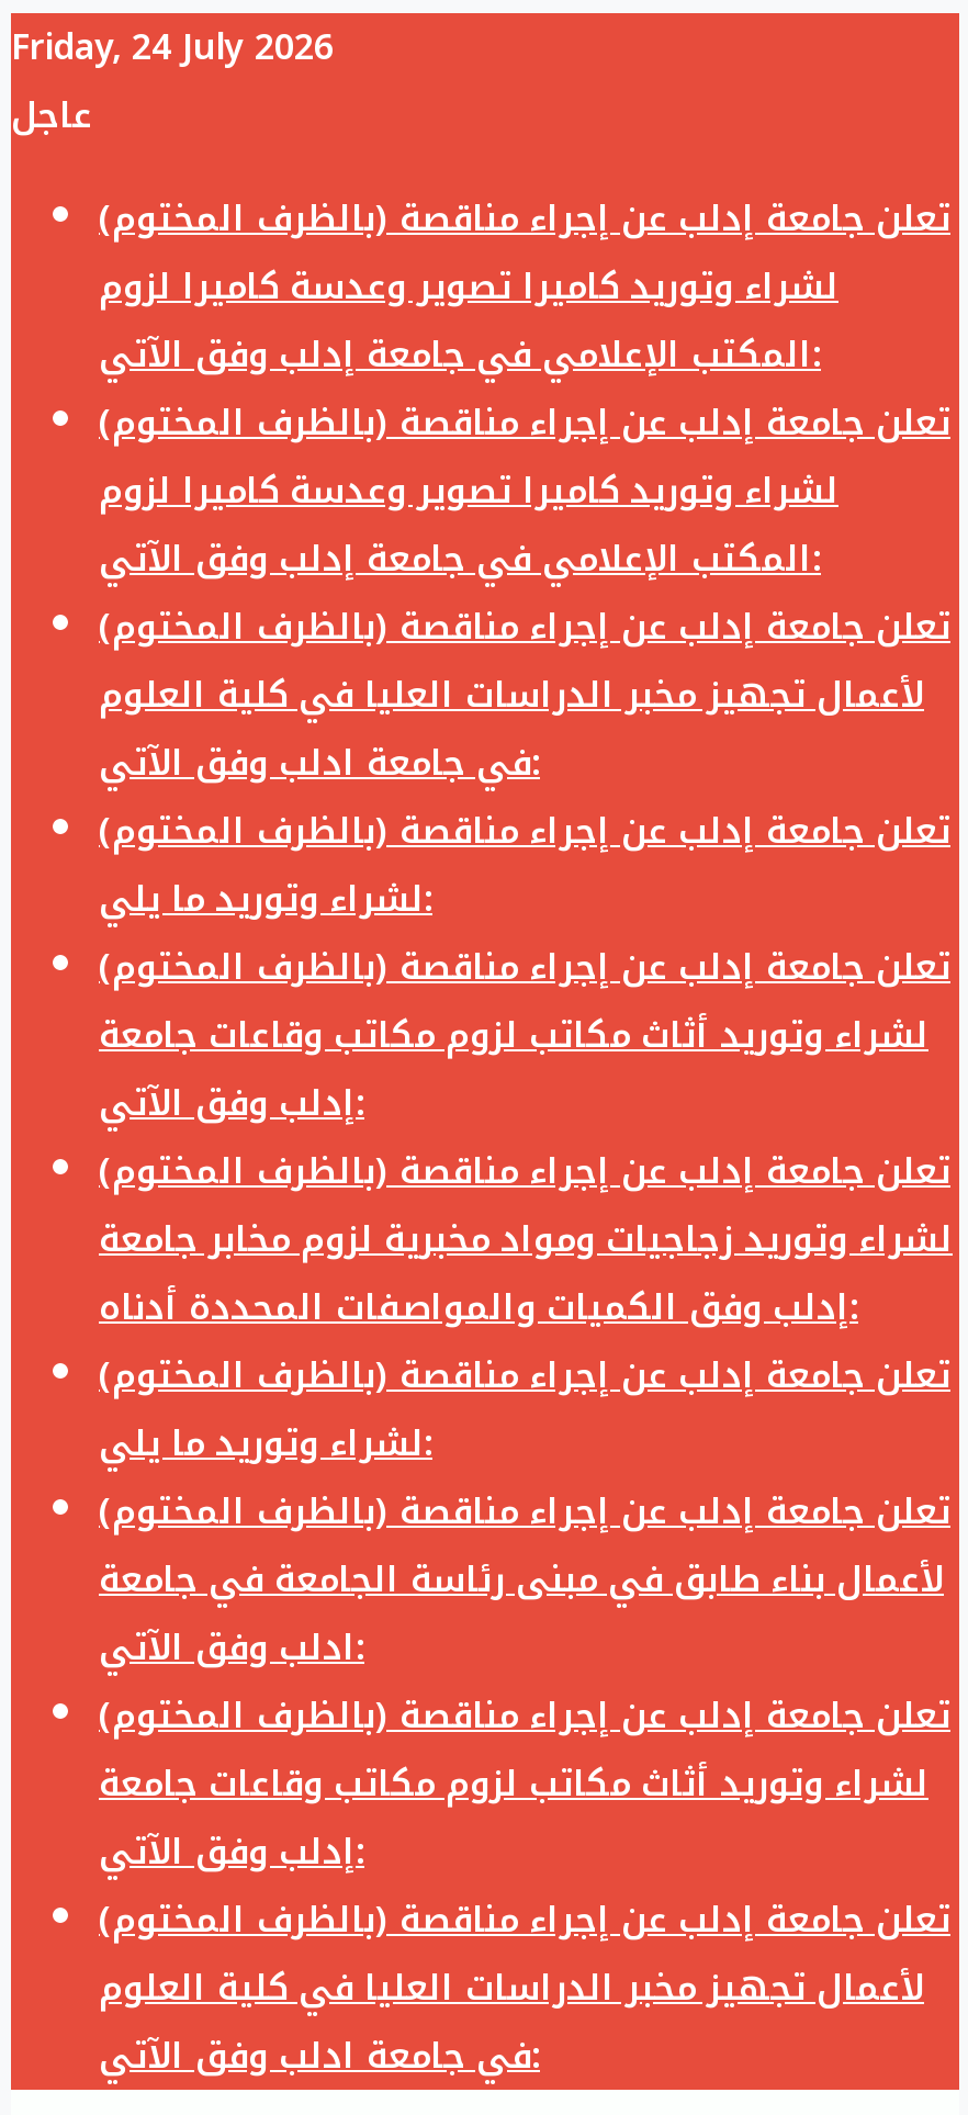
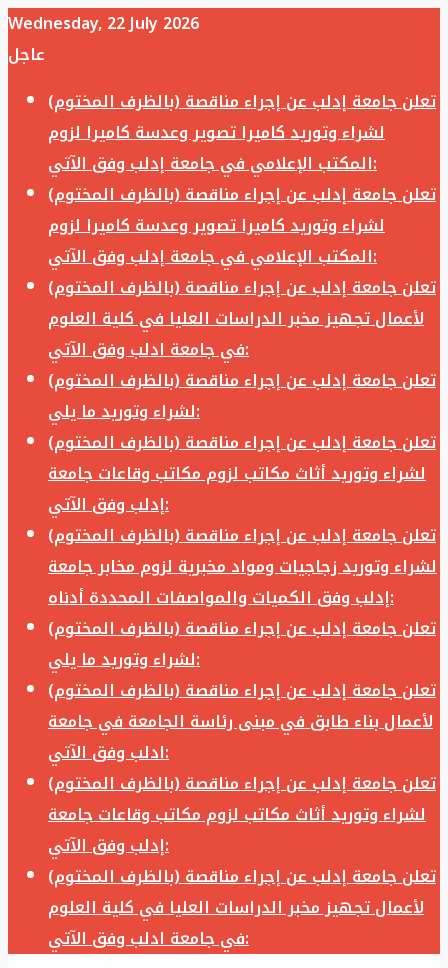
- Friday, 24 July 2026
+ Wednesday, 22 July 2026
